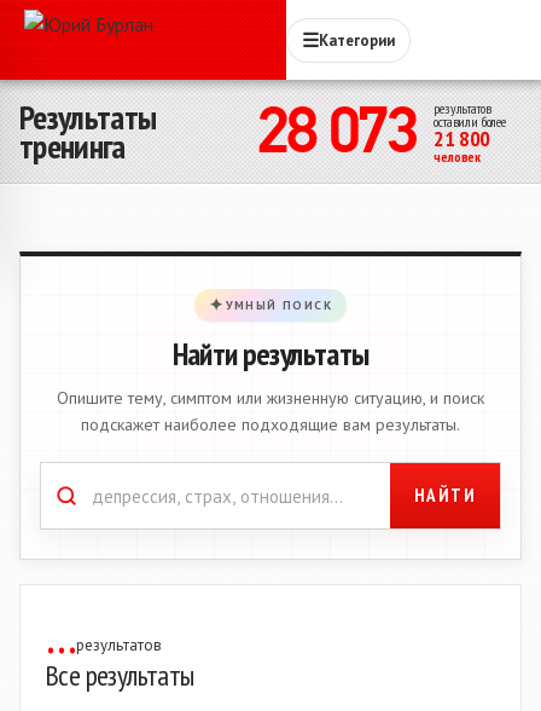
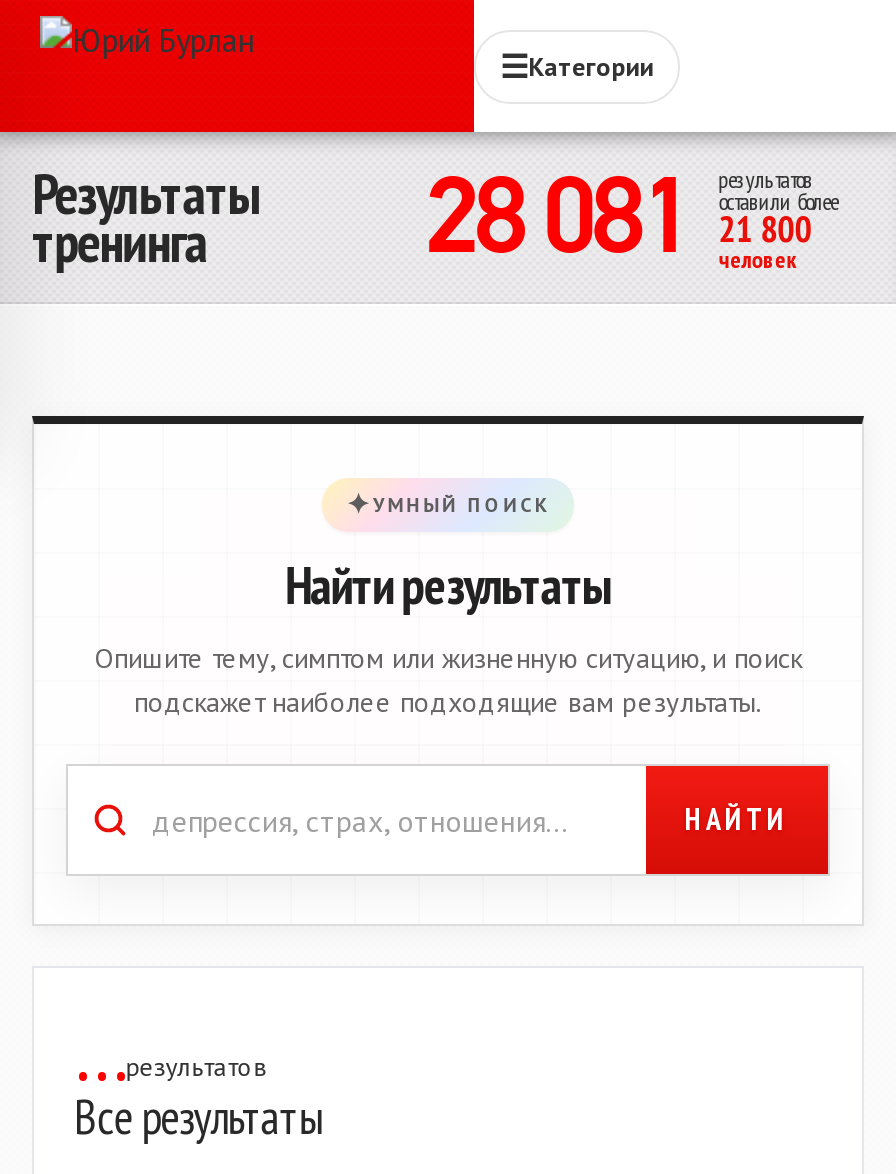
- 28 073
+ 28 081
